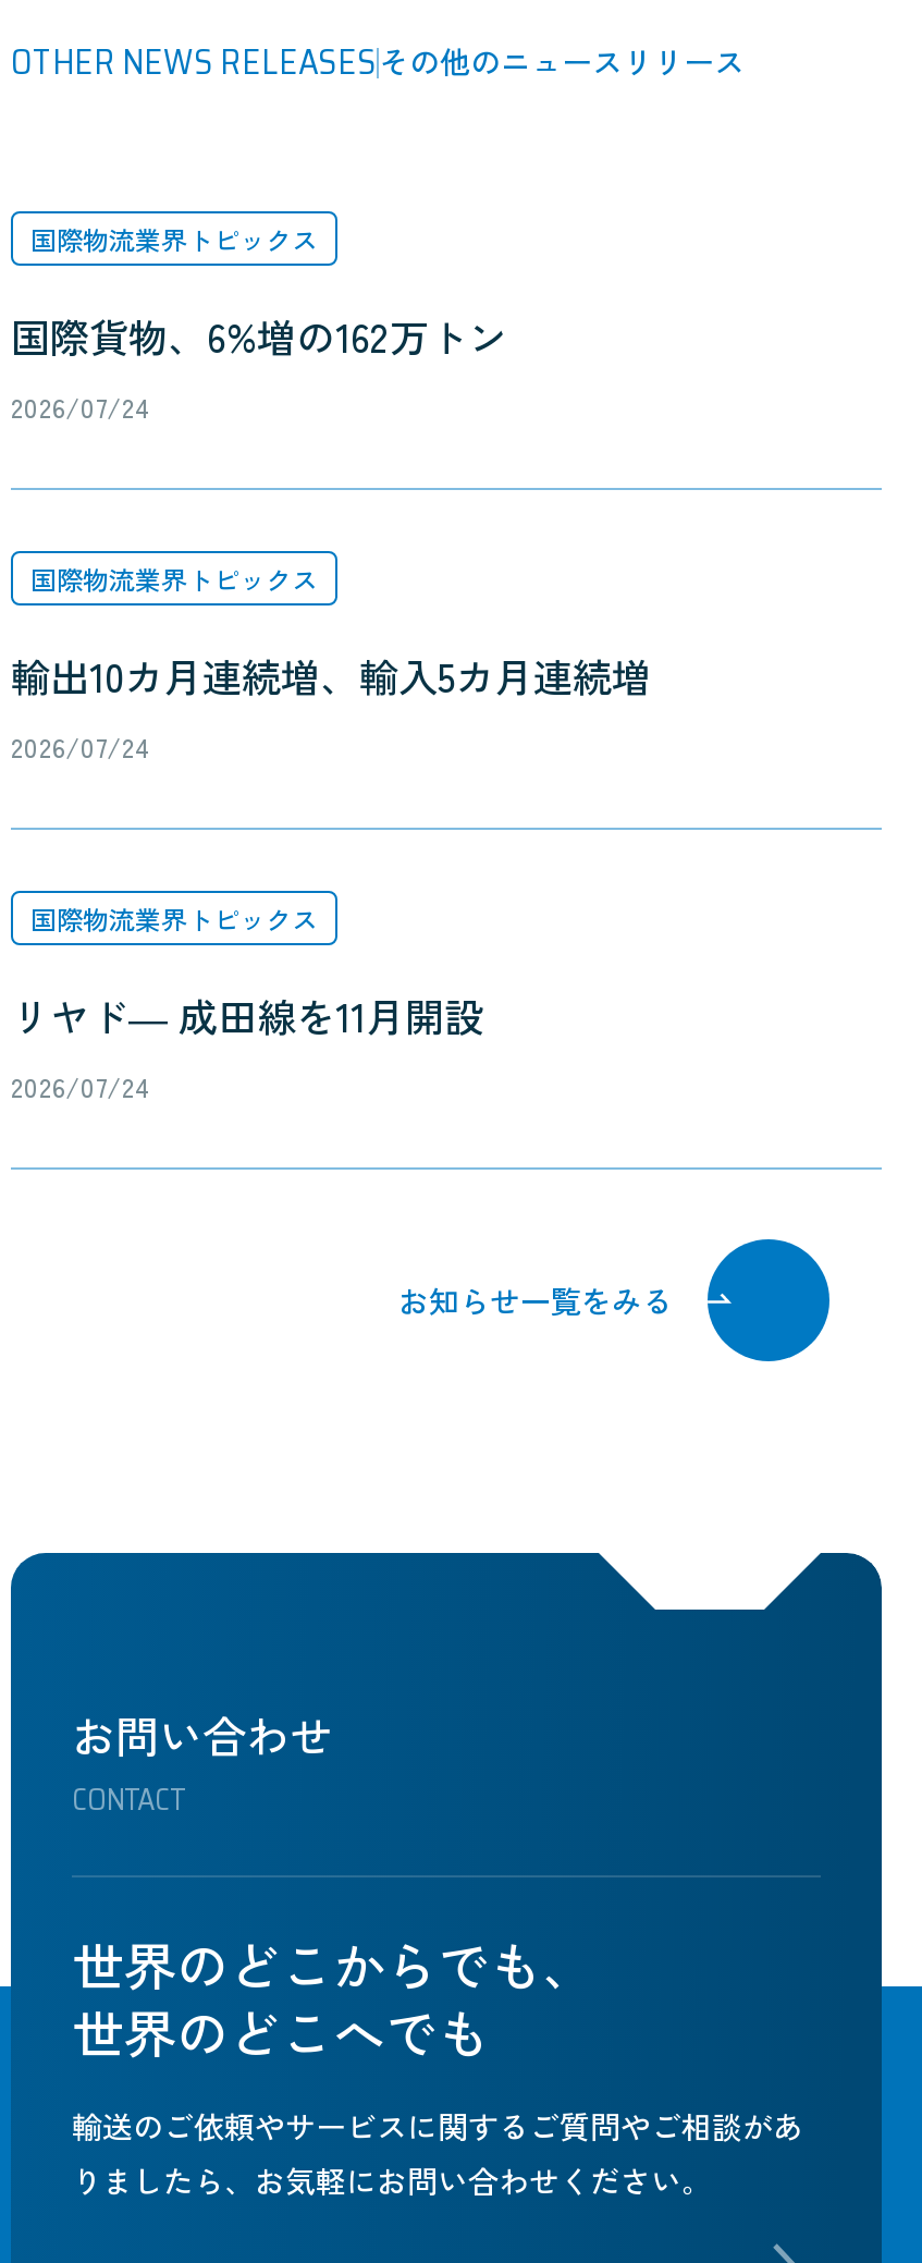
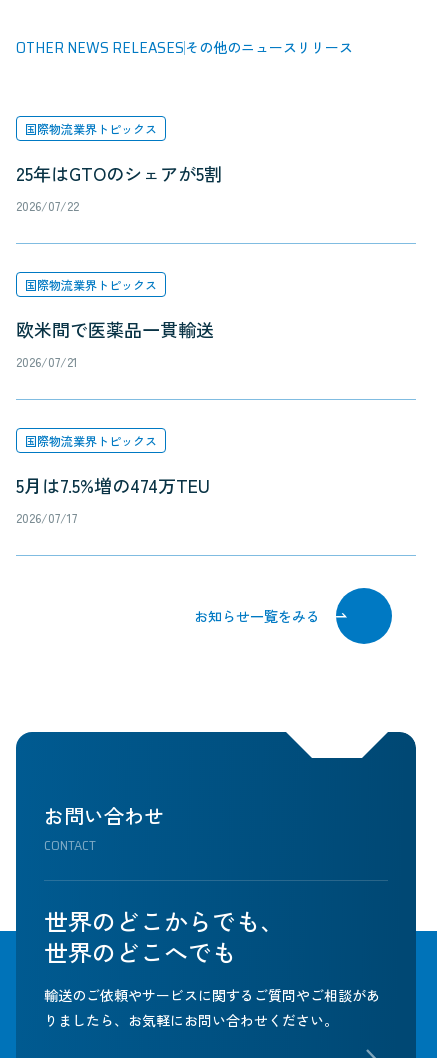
- 国際貨物、6%増の162万トン
- 2026/07/24
+ 25年はGTOのシェアが5割
+ 2026/07/22

- 輸出10カ月連続増、輸入5カ月連続増
- 2026/07/24
+ 欧米間で医薬品一貫輸送
+ 2026/07/21

- リヤド― 成田線を11月開設
- 2026/07/24
+ 5月は7.5%増の474万TEU
+ 2026/07/17
